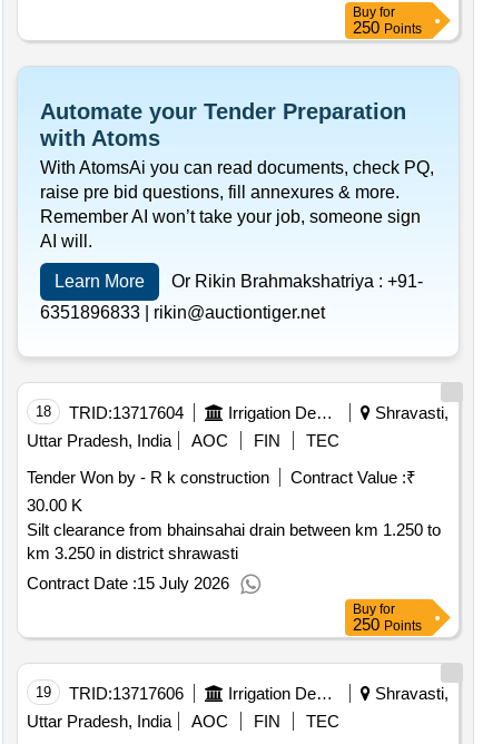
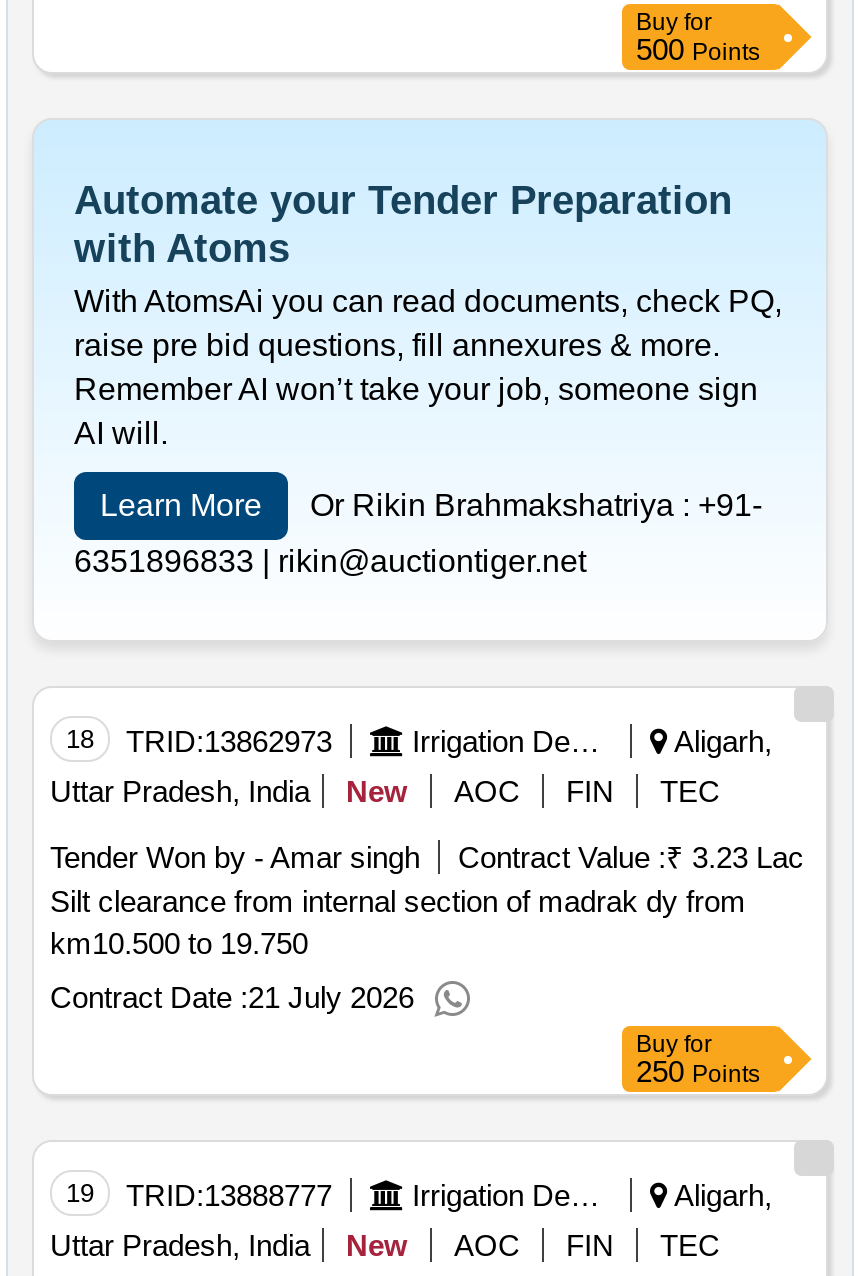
- 250 Points
+ 500 Points

- 18 TRID:13717604
+ 18 TRID:13862973

- Shravasti,
+ Aligarh,

+ New

- Tender Won by - R k construction
- Contract Value : ₹
- 30.00 K
- Silt clearance from bhainsahai drain between km 1.250 to
- km 3.250 in district shrawasti
- Contract Date : 15 July 2026
+ Tender Won by - Amar singh
+ Contract Value : ₹ 3.23 Lac
+ Silt clearance from internal section of madrak dy from
+ km10.500 to 19.750
+ Contract Date : 21 July 2026

- 19 TRID:13717606
+ 19 TRID:13888777

- Shravasti,
+ Aligarh,

+ New
